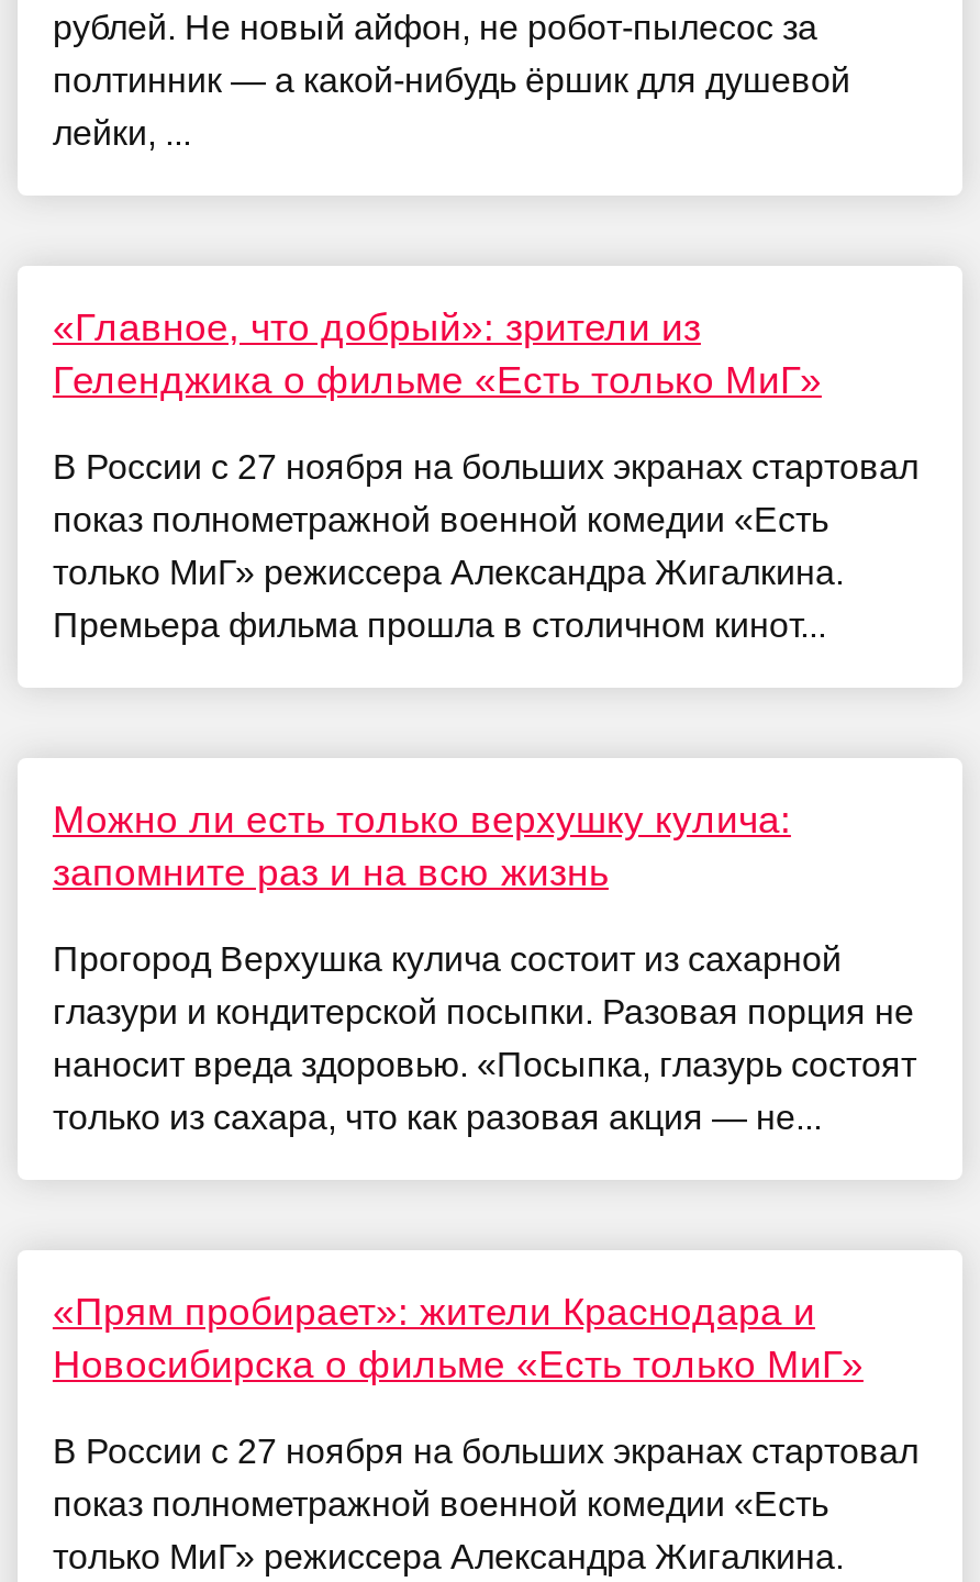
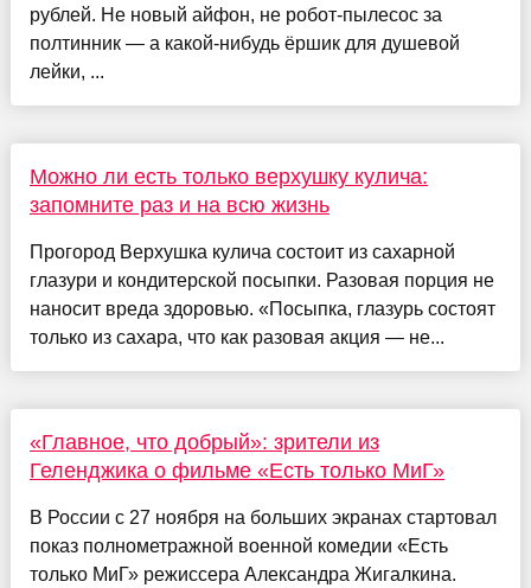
moved down: «Главное, что добрый»: зрители из | Геленджика о фильме «Есть только МиГ»

- В России с 27 ноября на больших экранах стартовал
- показ полнометражной военной комедии «Есть
- только МиГ» режиссера Александра Жигалкина.
- Премьера фильма прошла в столичном кинот...

- «Прям пробирает»: жители Краснодара и
- Новосибирска о фильме «Есть только МиГ»
